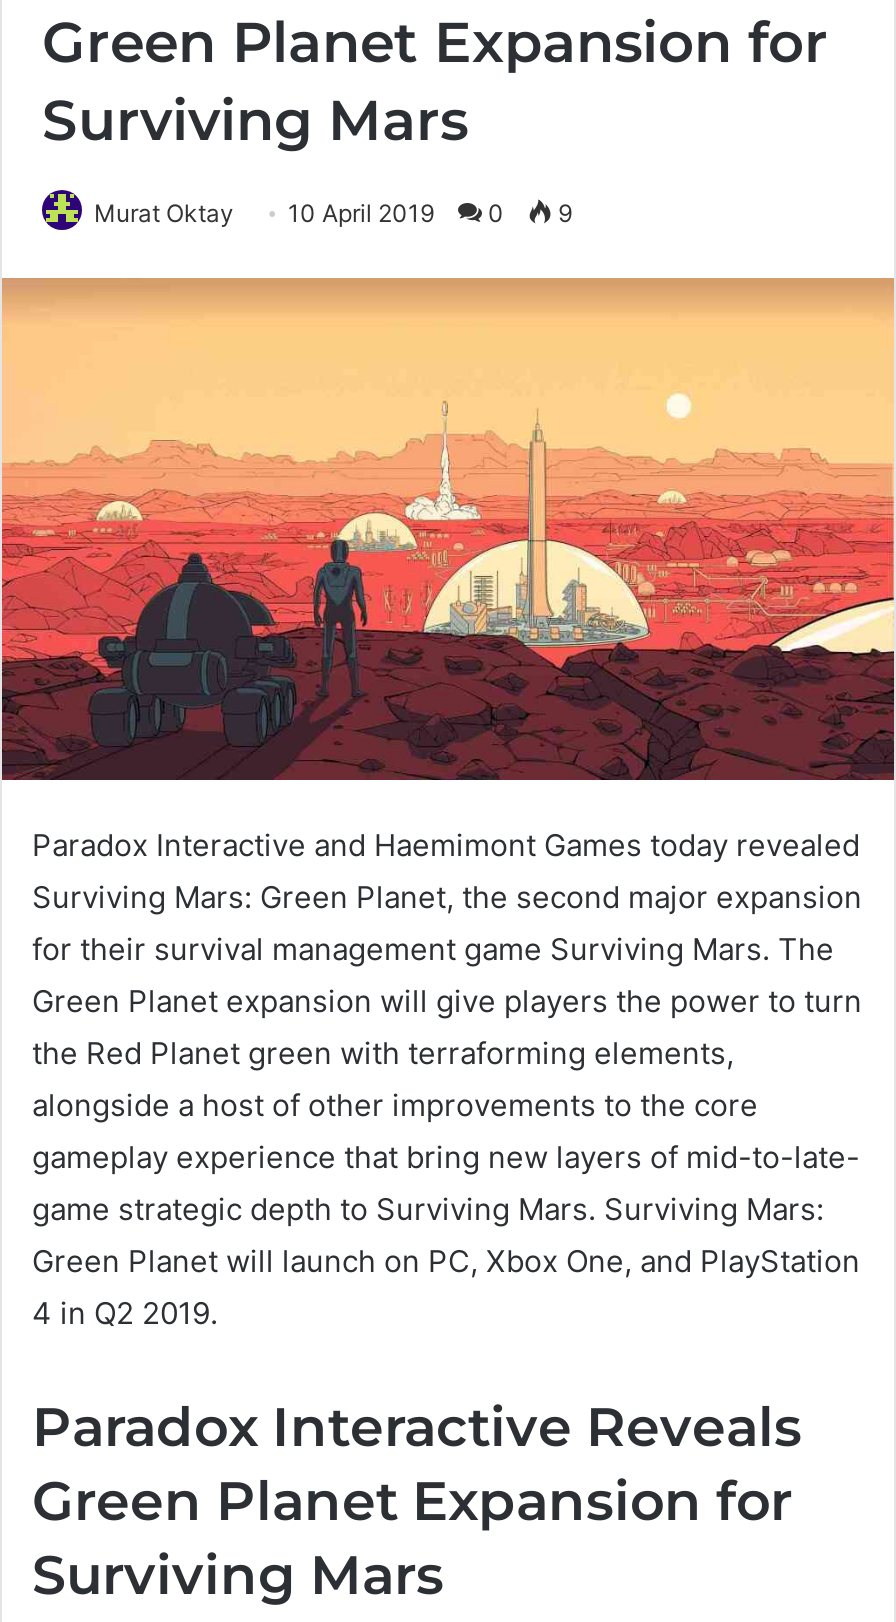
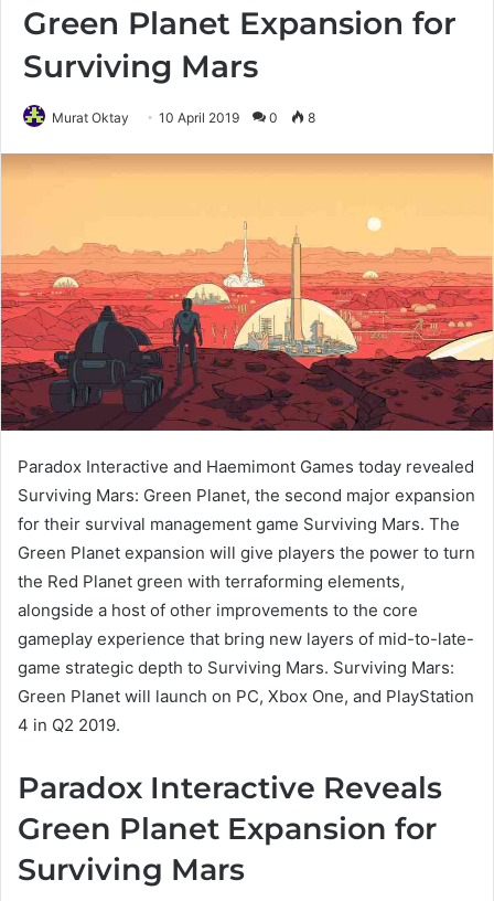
- Murat Oktay 10 April 2019 0 9
+ Murat Oktay 10 April 2019 0 8
